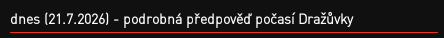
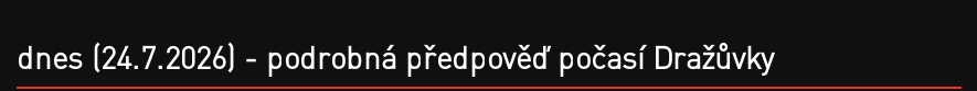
- dnes (21.7.2026) podrobná předpověď počasí Dražůvky
+ dnes (24.7.2026) podrobná předpověď počasí Dražůvky
